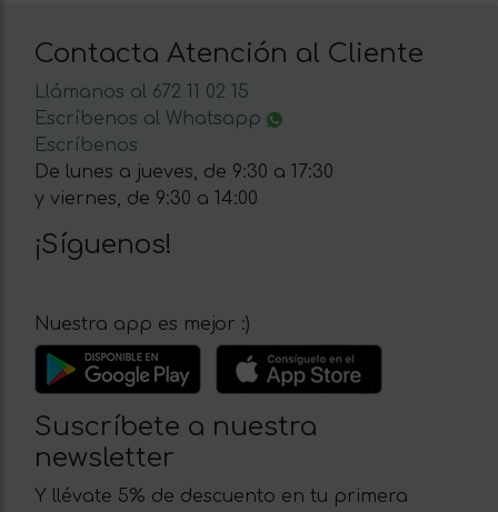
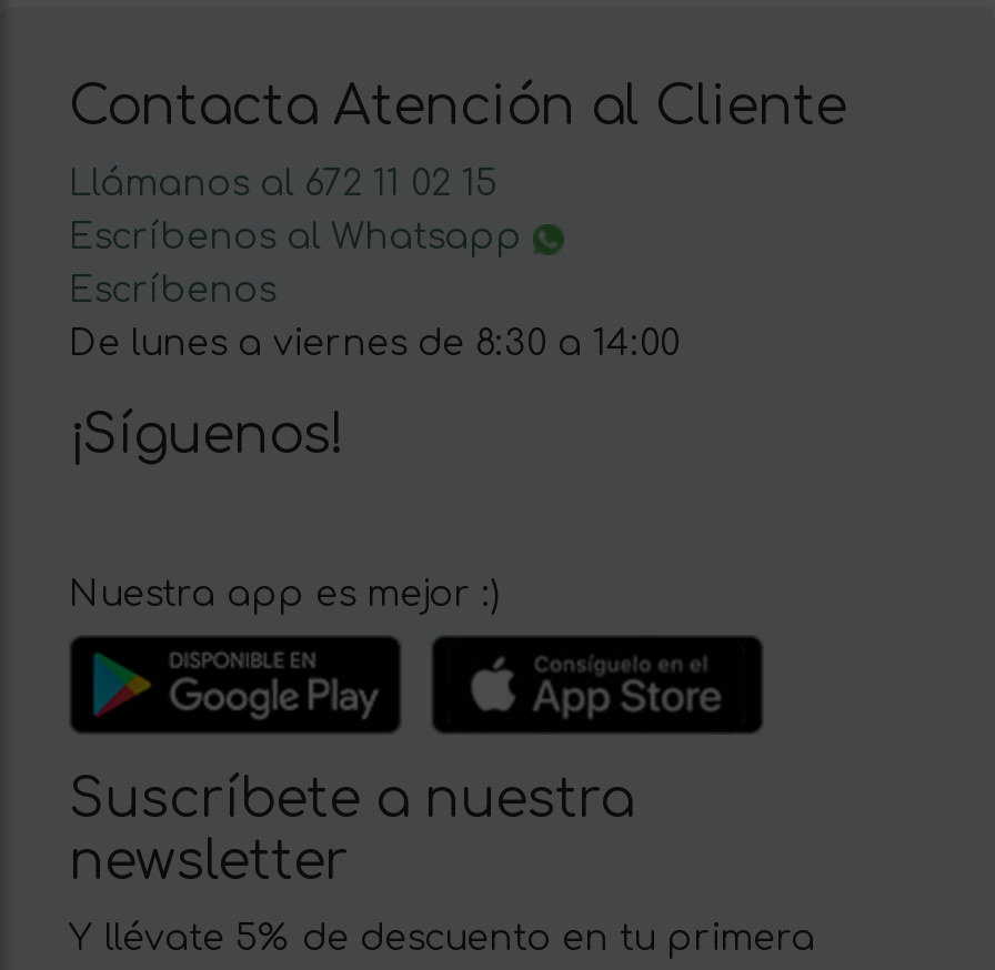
- De lunes a jueves, de 9:30 a 17:30
- y viernes, de 9:30 a 14:00
+ De lunes a viernes de 8:30 a 14:00
